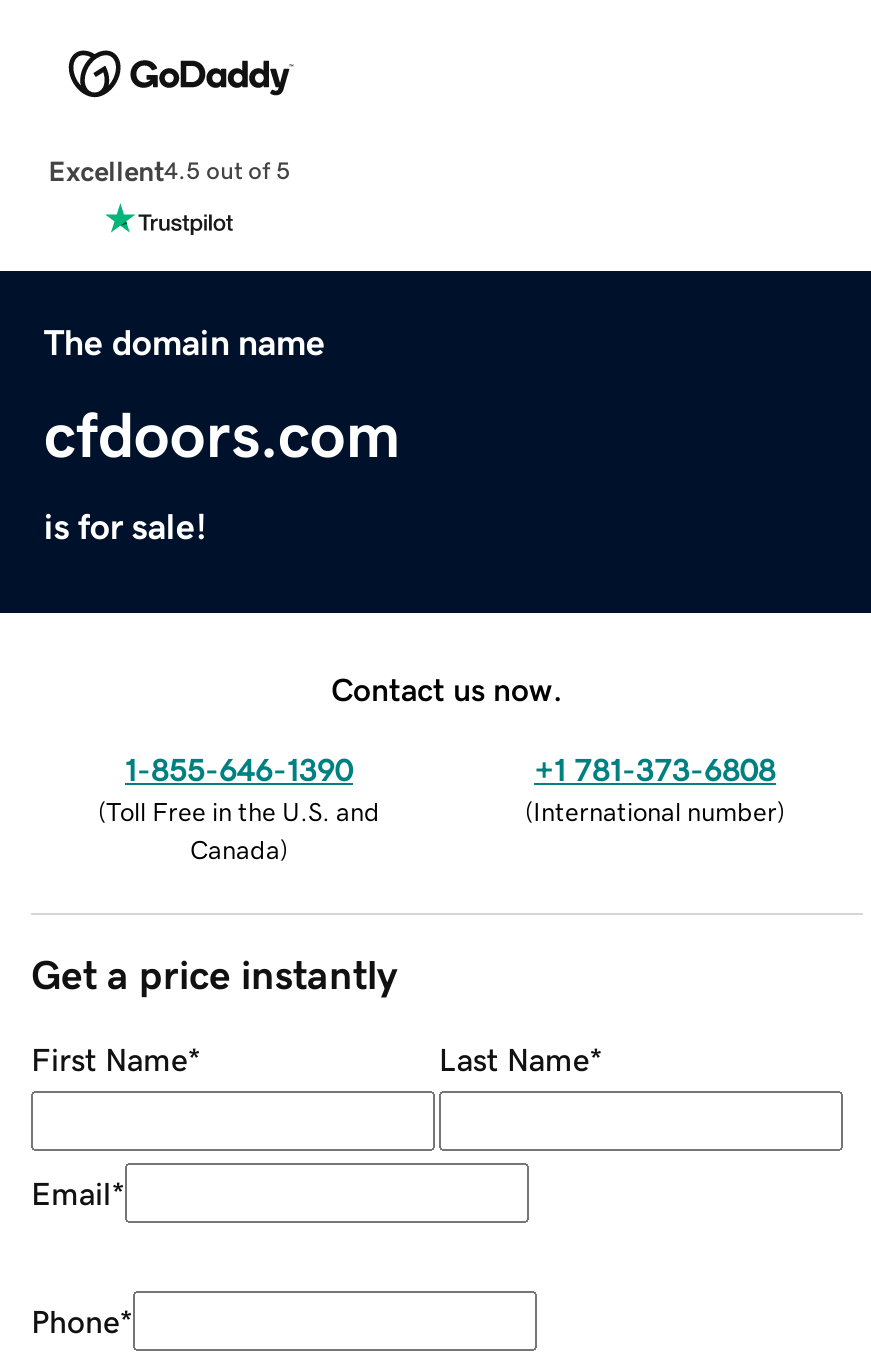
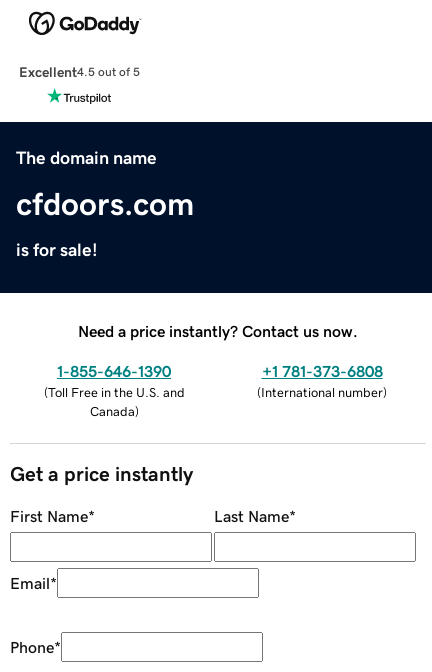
- Contact us now.
+ Need a price instantly? Contact us now.
